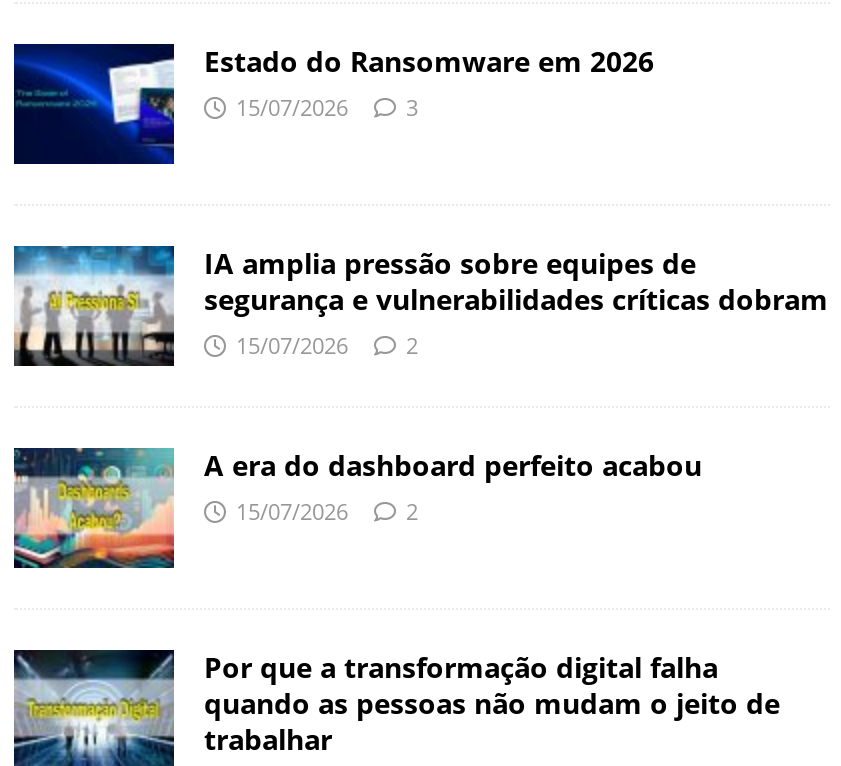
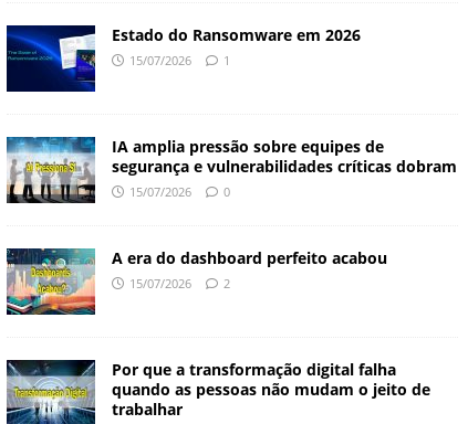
- 15/07/2026 3
+ 15/07/2026 1

- 15/07/2026 2
+ 15/07/2026 0
